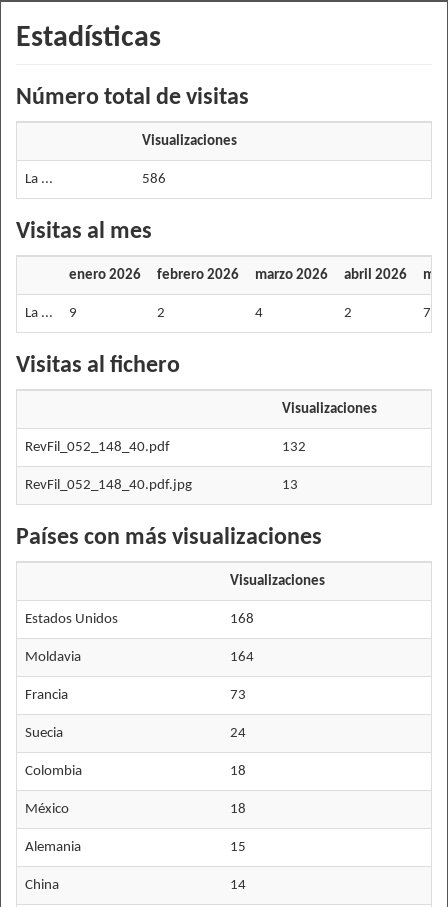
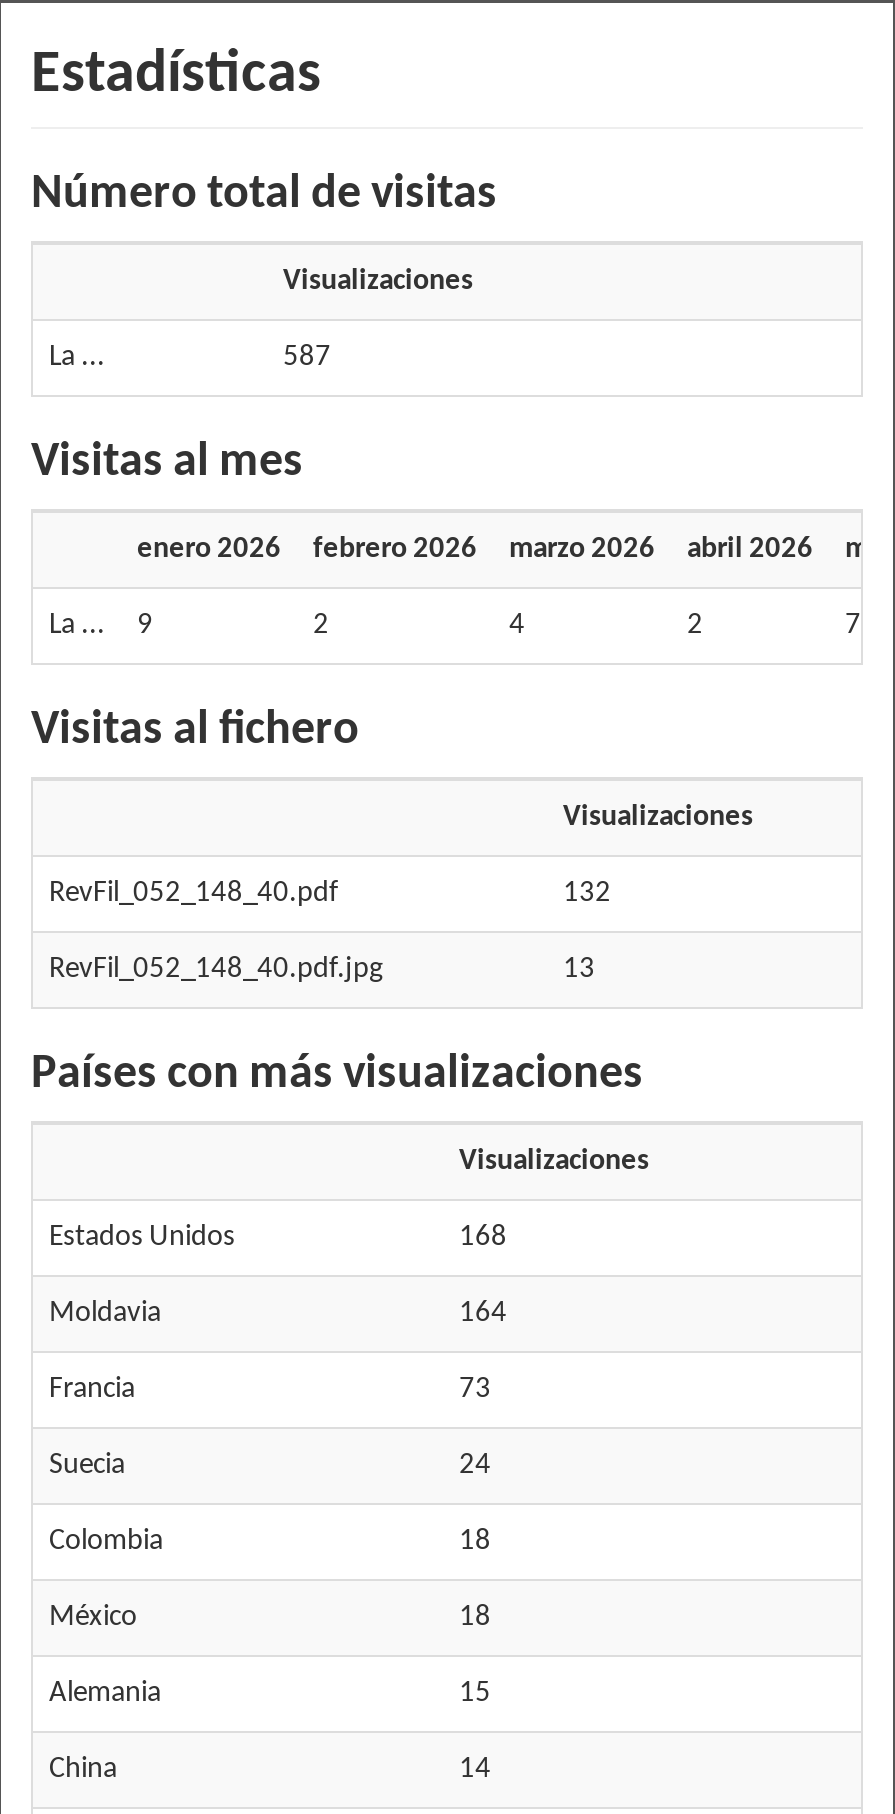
- 586
+ 587
